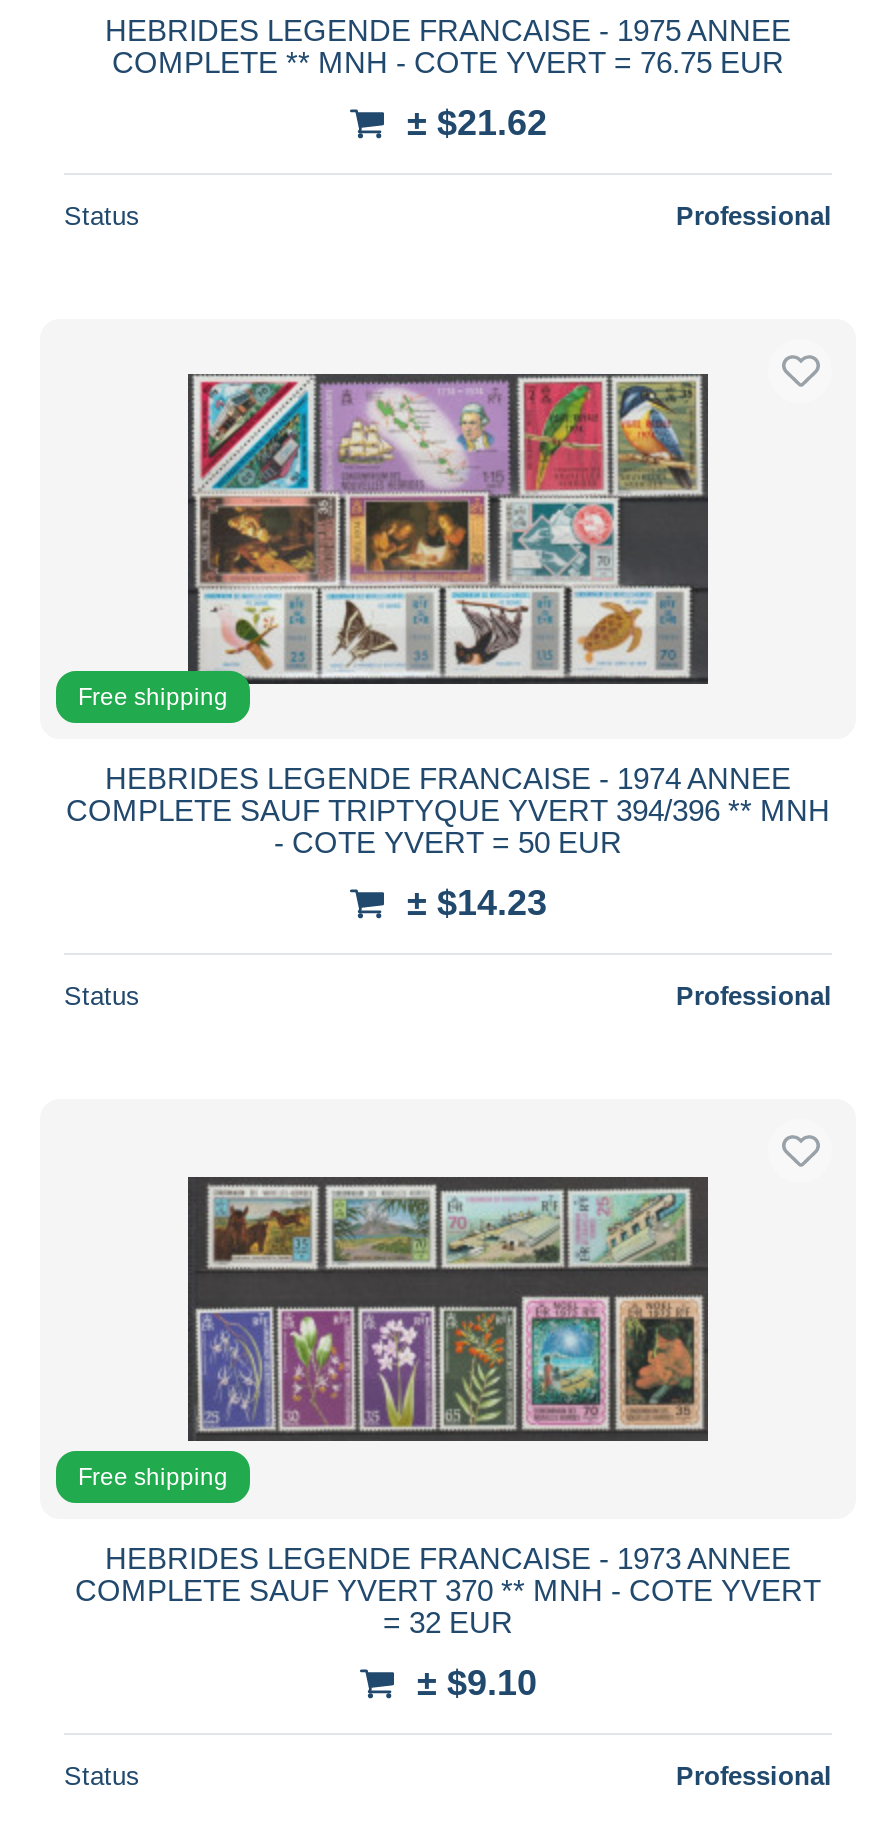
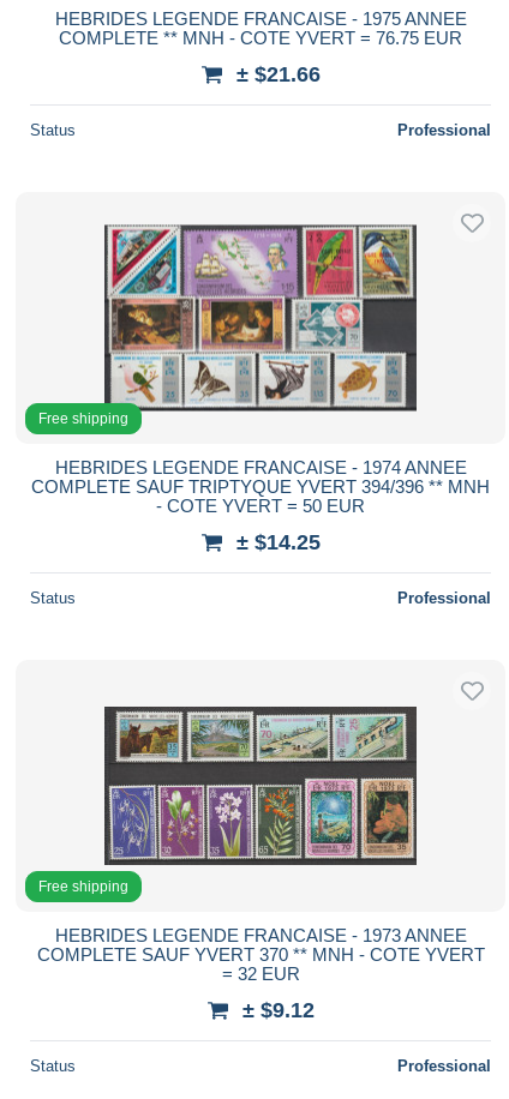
- ± $21.62
+ ± $21.66

- ± $14.23
+ ± $14.25

- ± $9.10
+ ± $9.12
